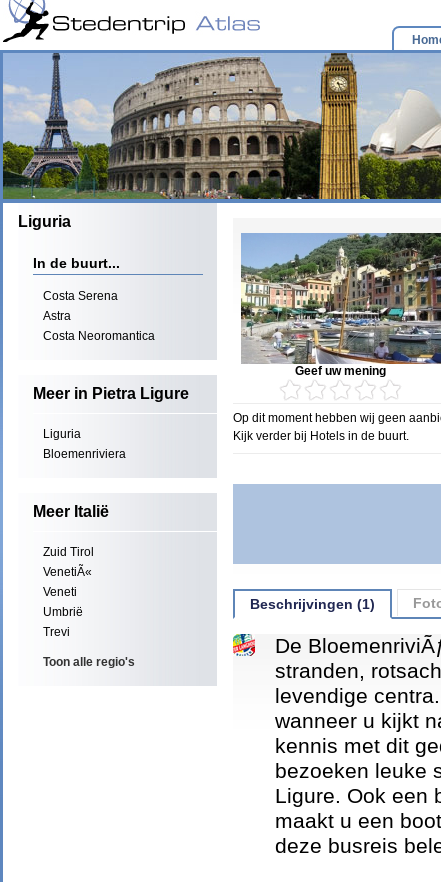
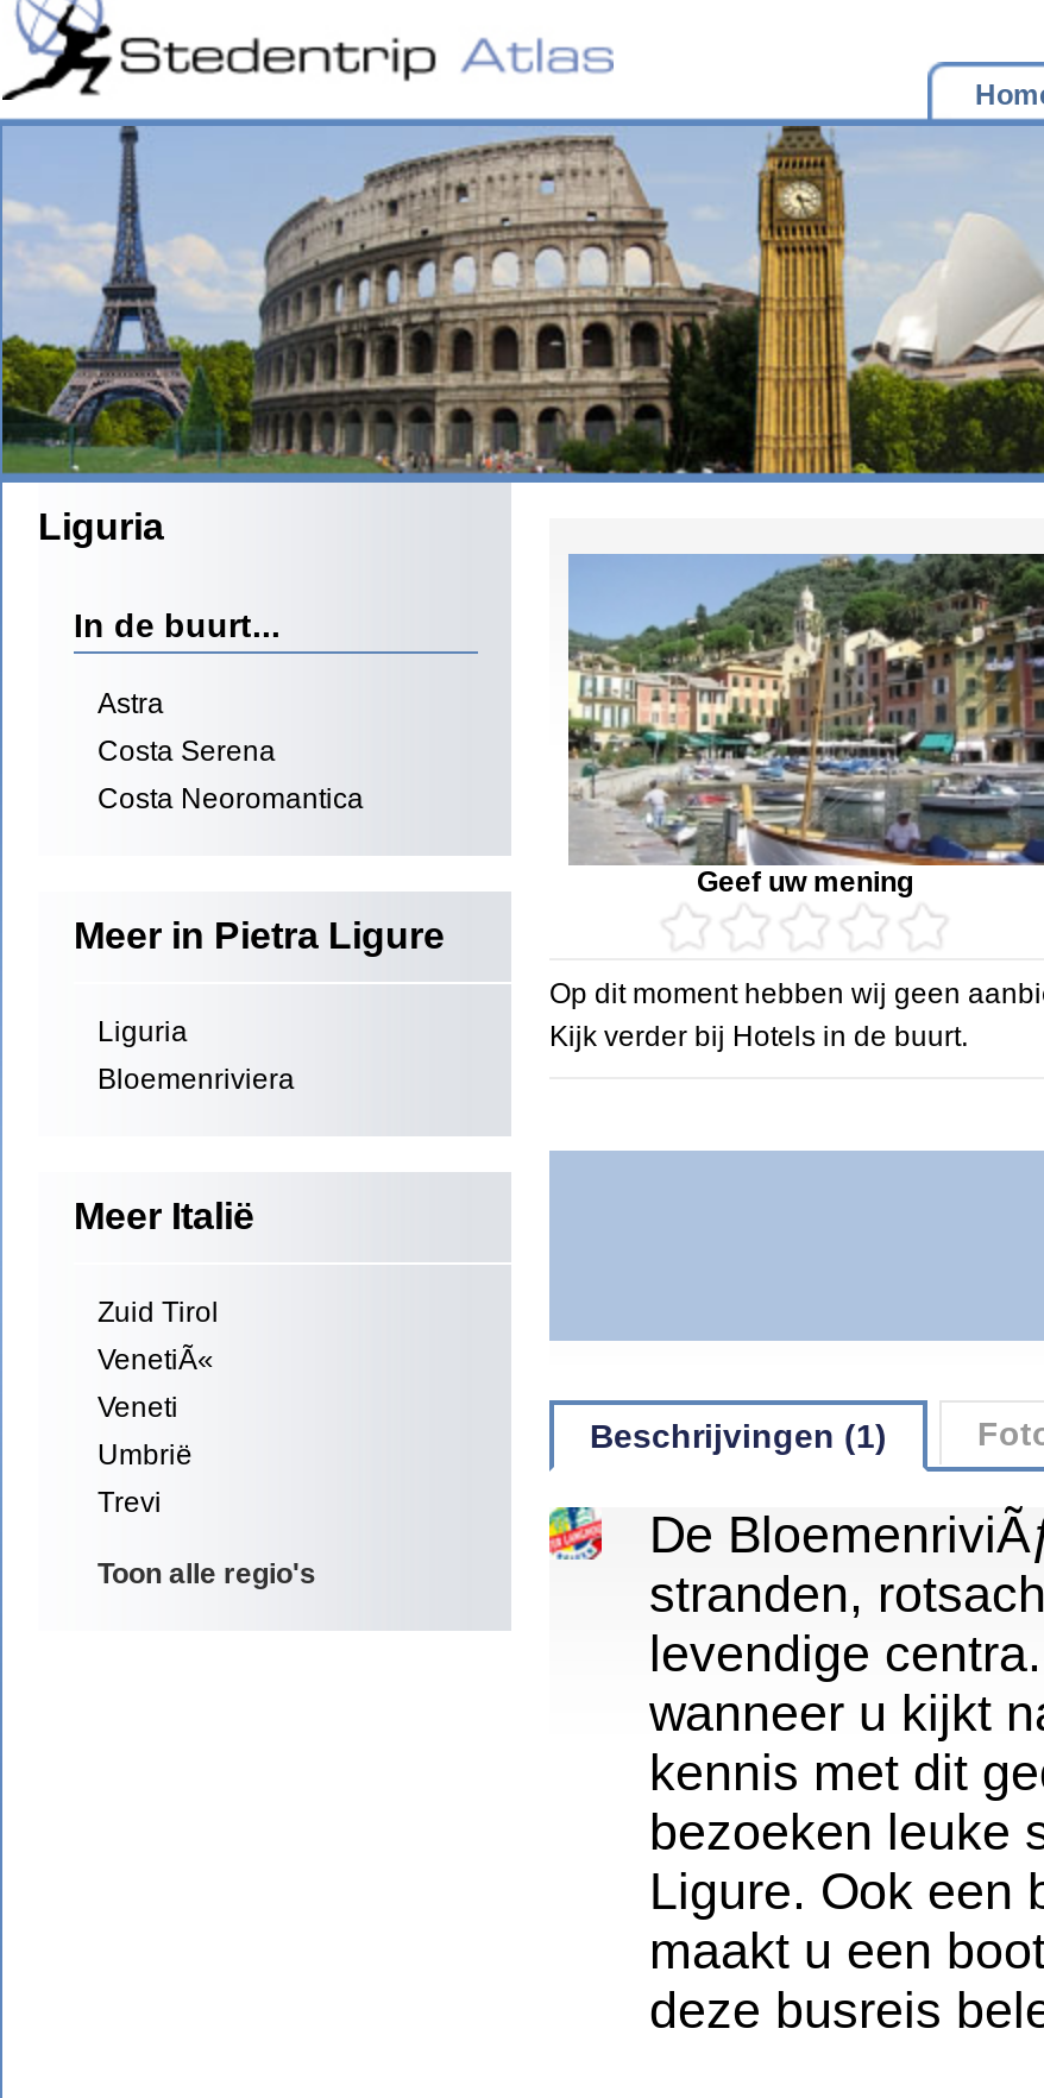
moved down: Costa Serena

moved up: Astra
